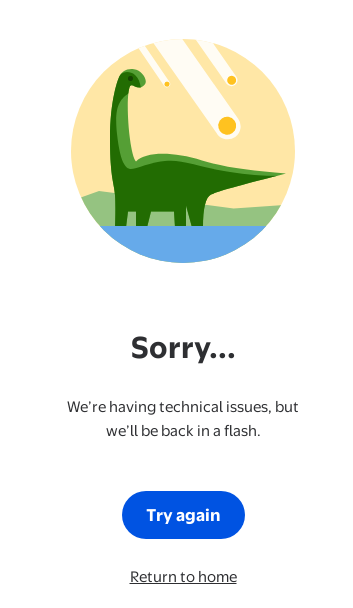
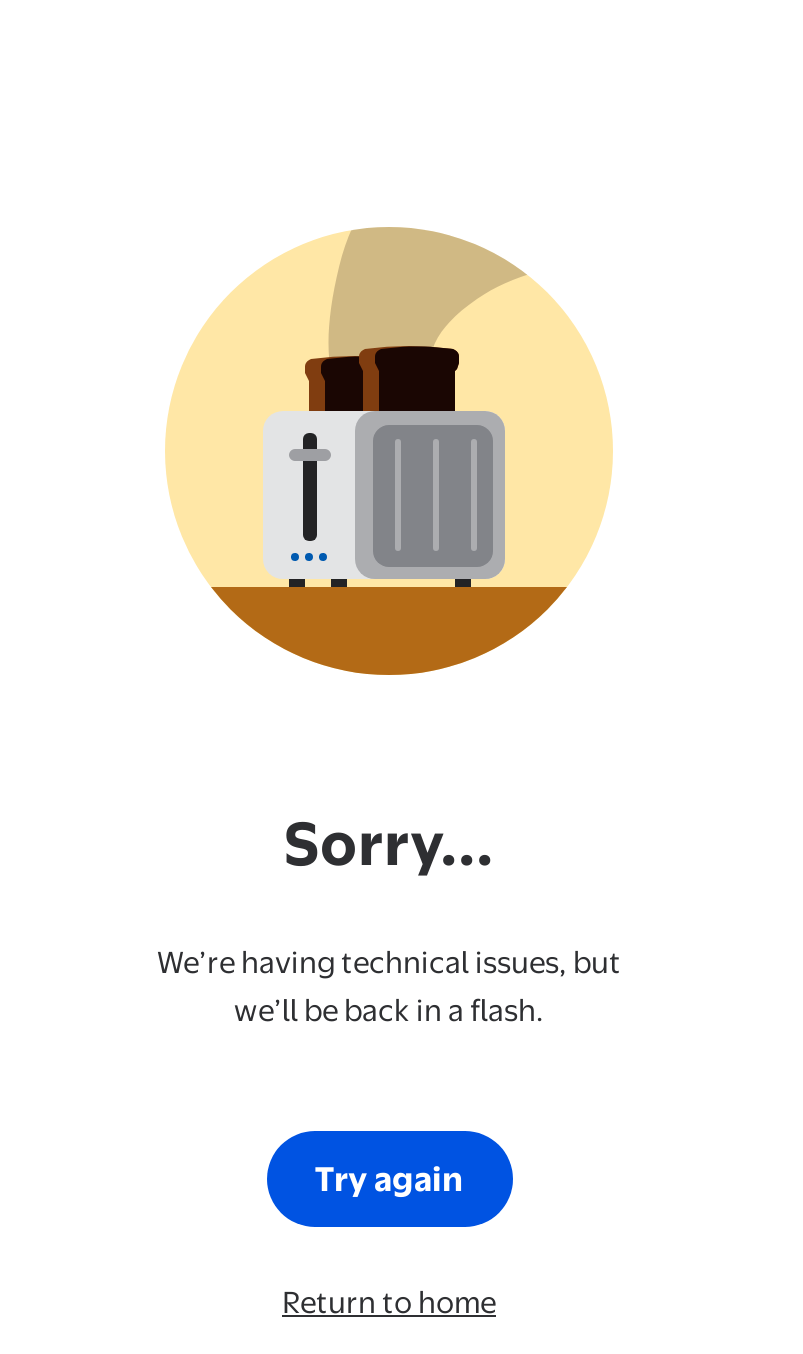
- [image]
+ [image]
